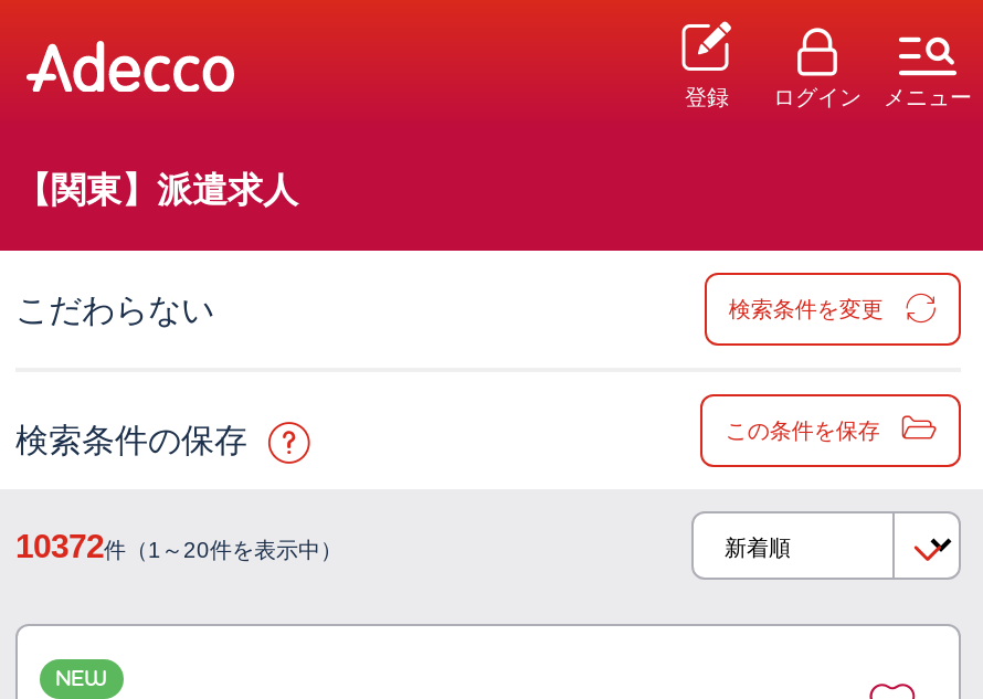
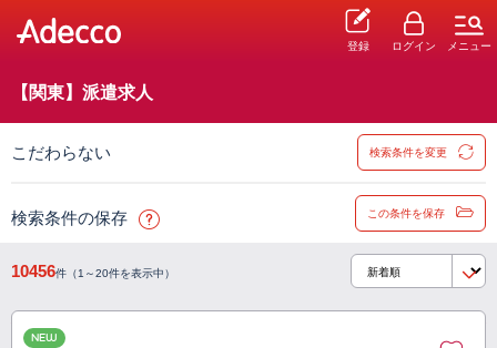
- 10372件（1～20件を表示中）
+ 10456件（1～20件を表示中）
